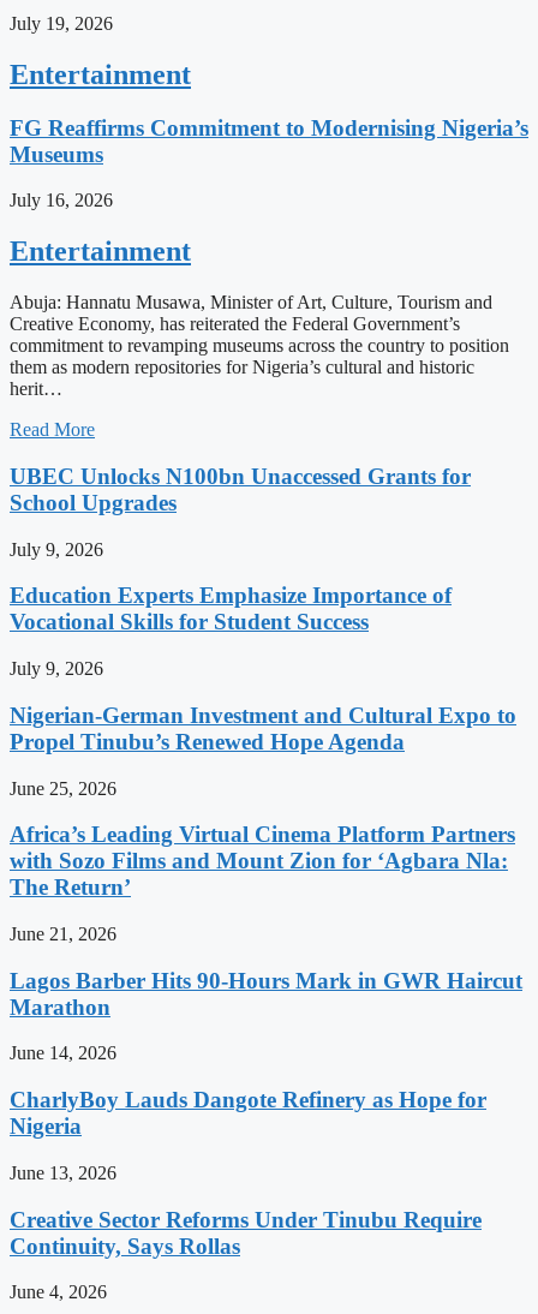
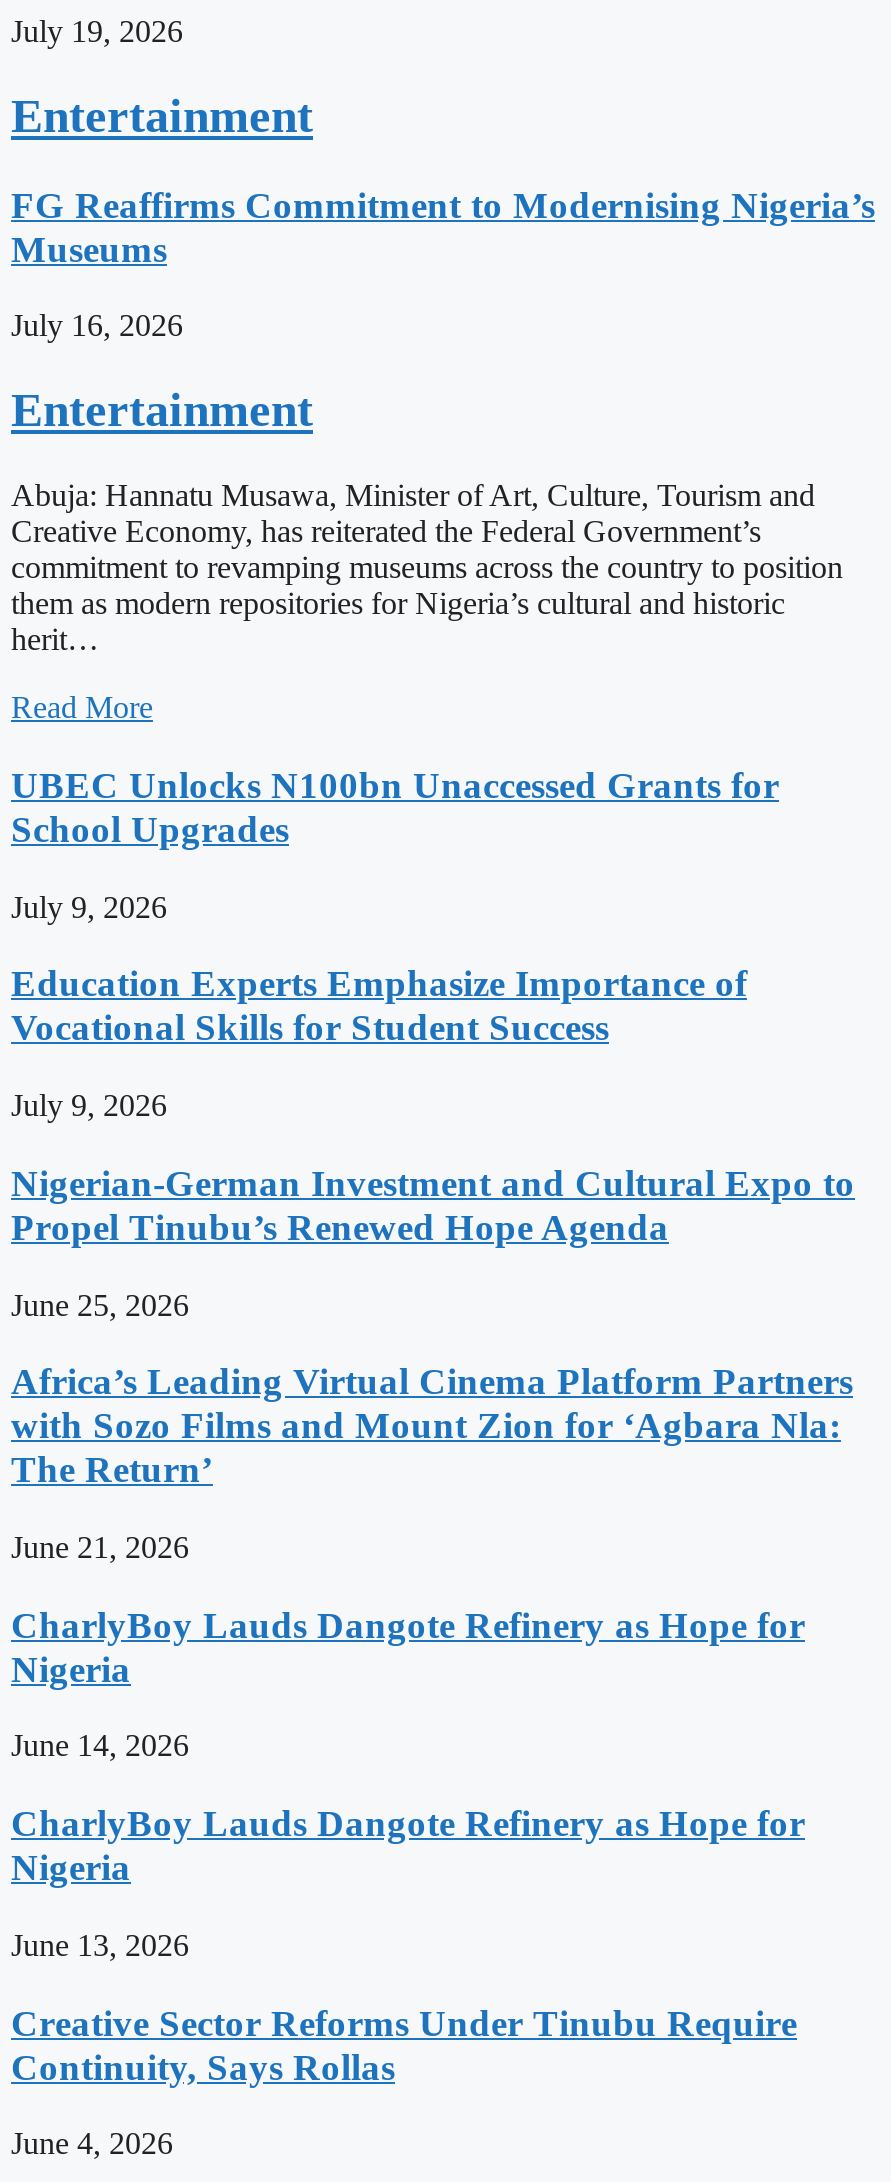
- Lagos Barber Hits 90-Hours Mark in GWR Haircut
- Marathon
+ CharlyBoy Lauds Dangote Refinery as Hope for
+ Nigeria
